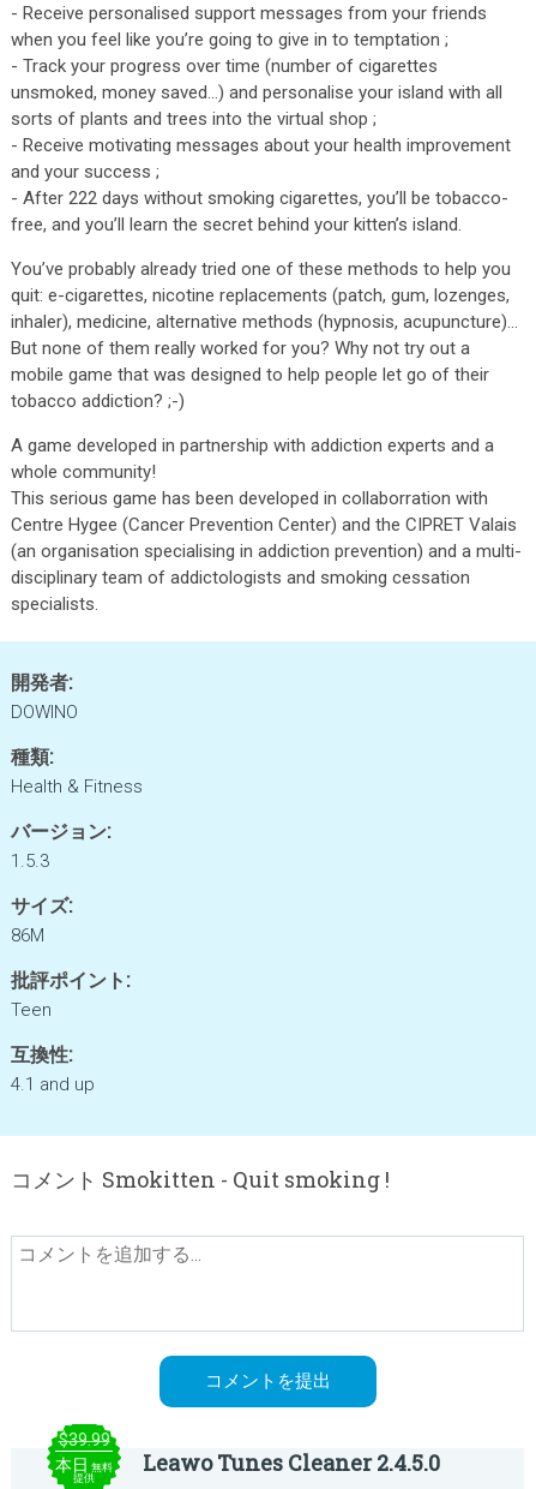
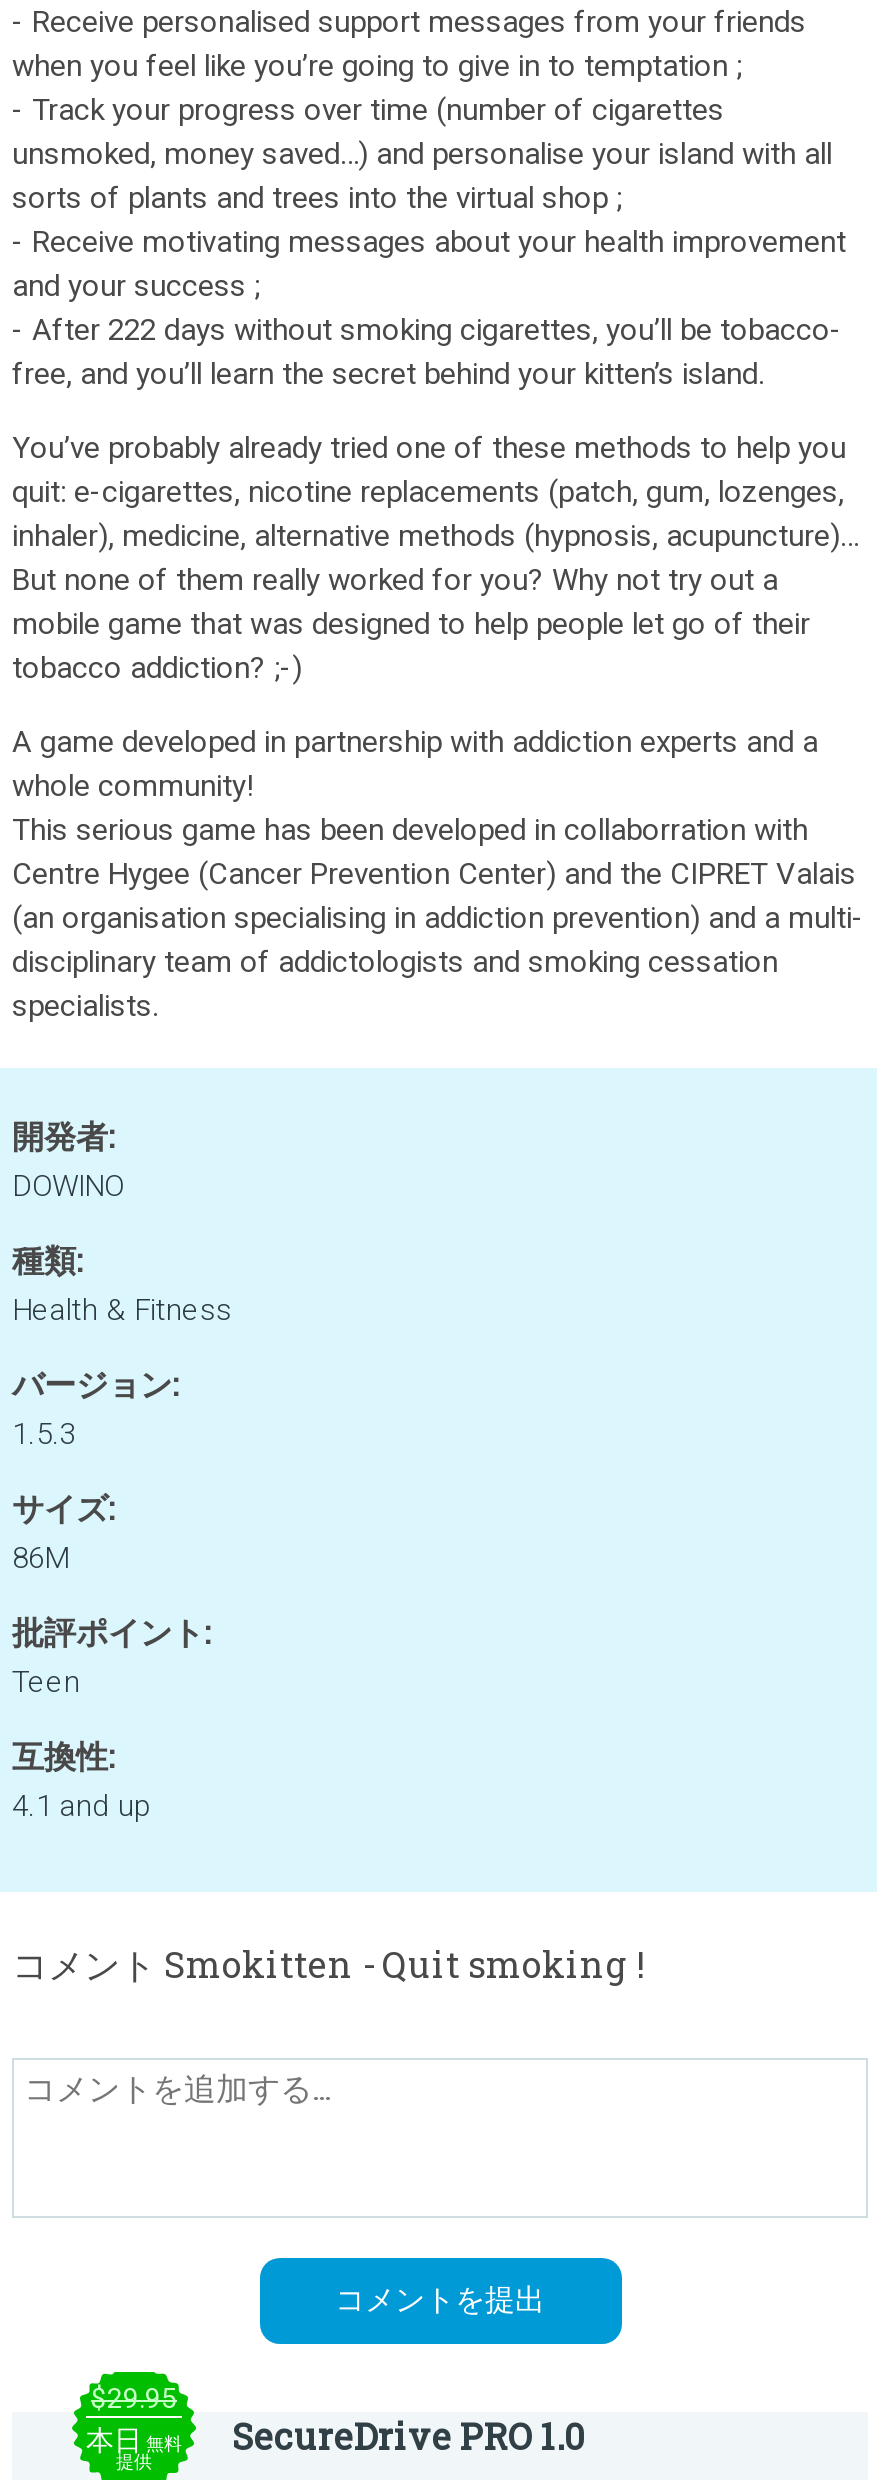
- $39.99
+ $29.95

- Leawo Tunes Cleaner 2.4.5.0
+ SecureDrive PRO 1.0
